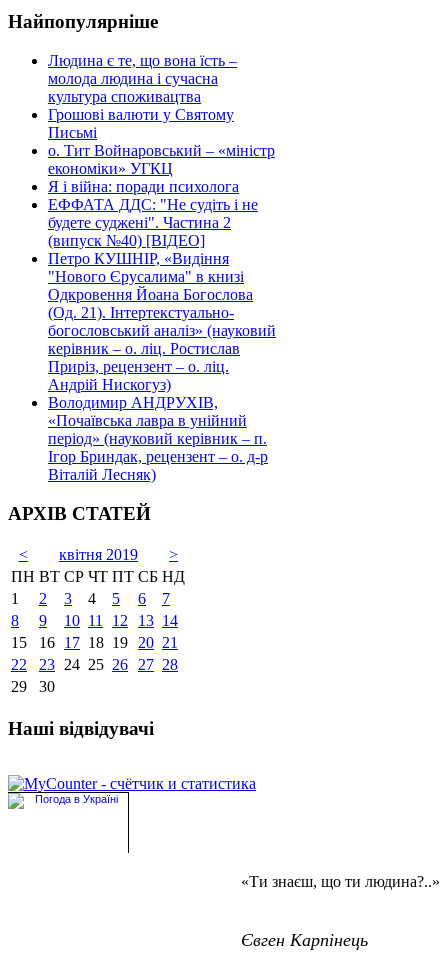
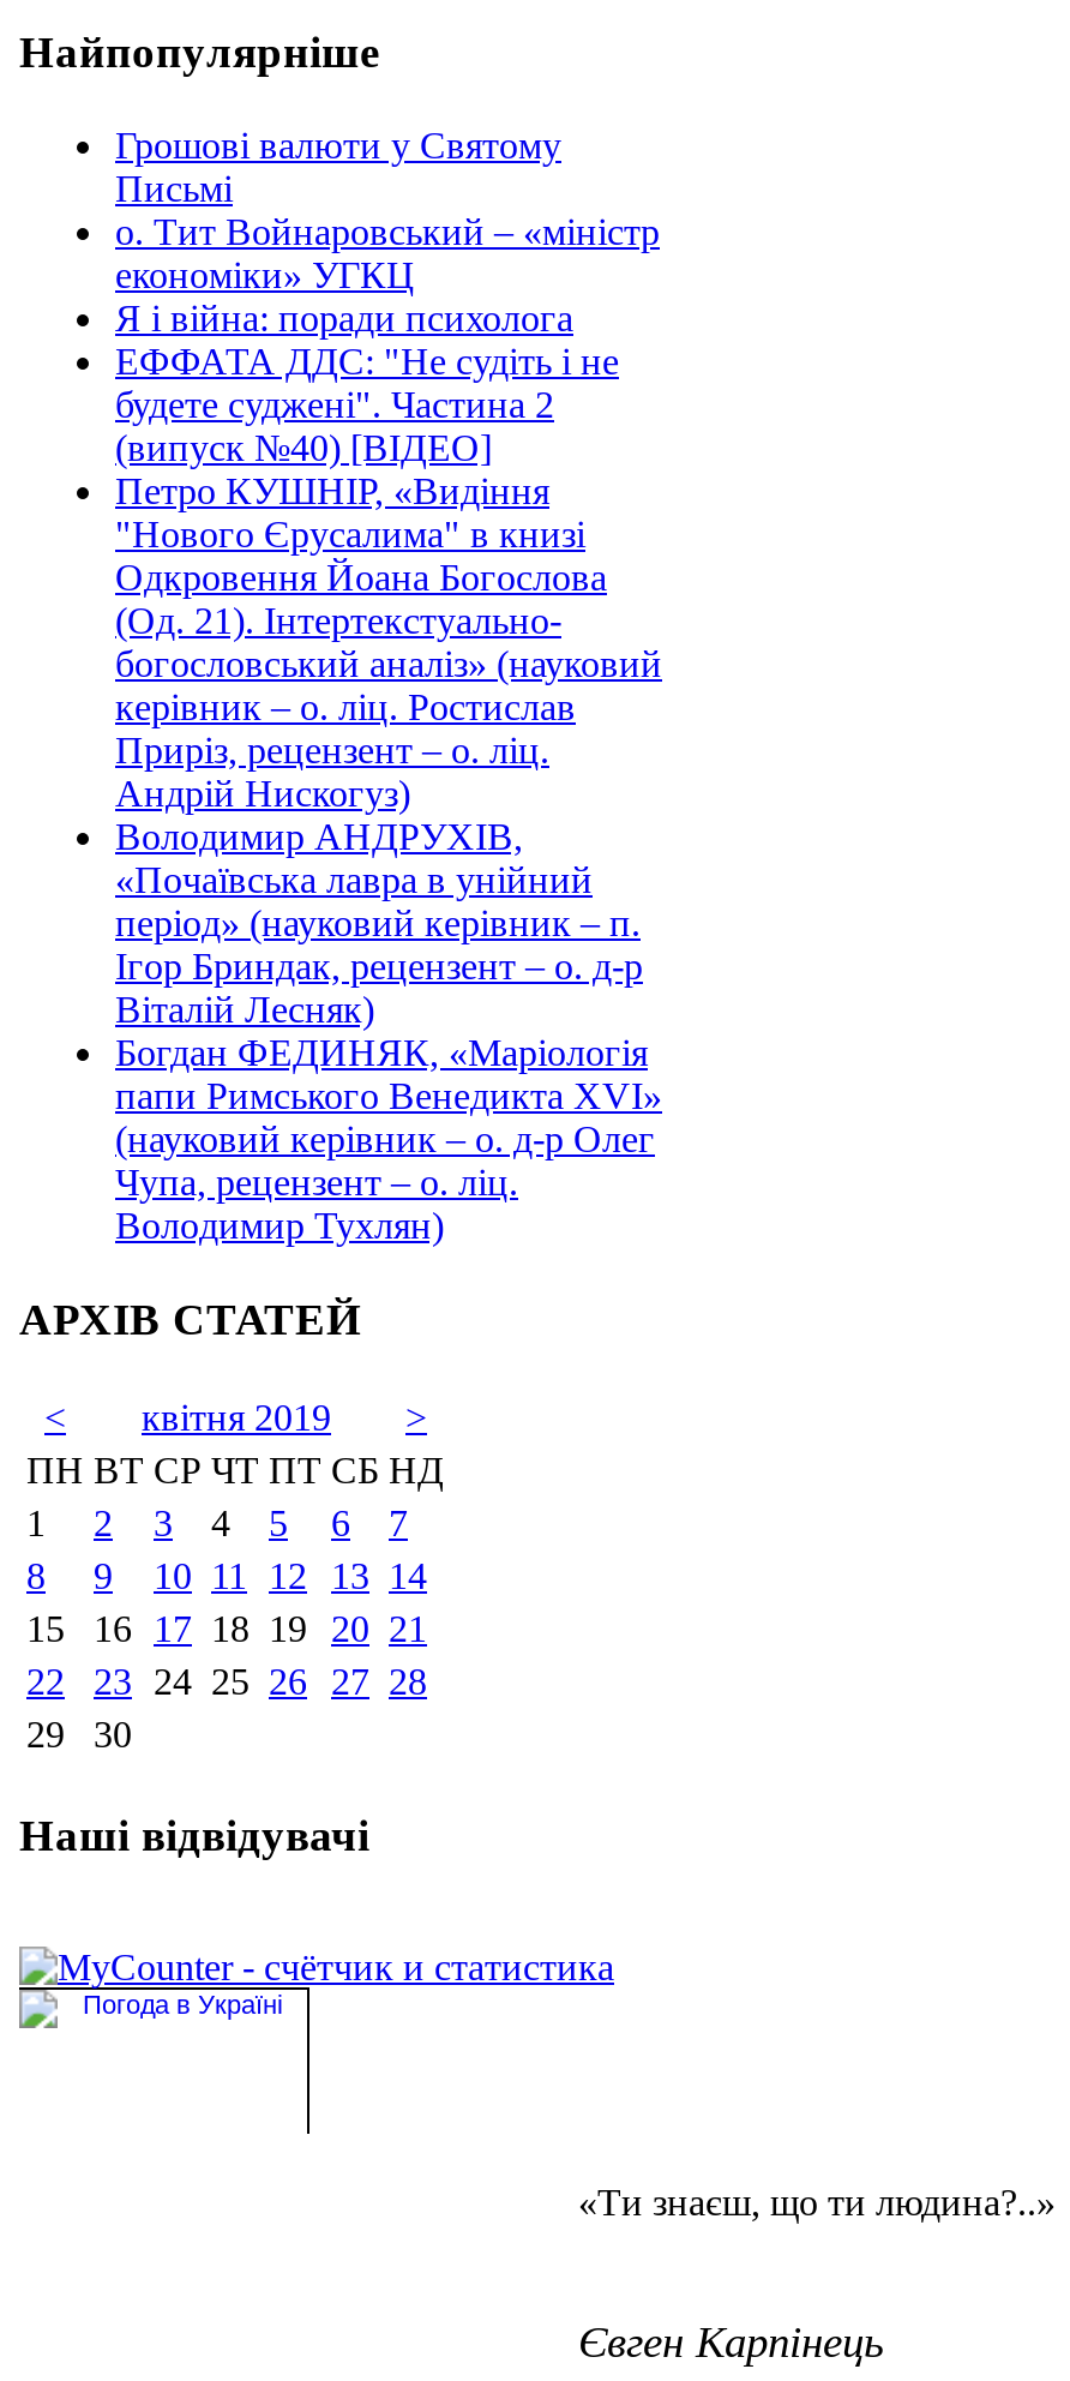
- Людина є те, що вона їсть –
- молода людина і сучасна
- культура споживацтва

moved up: Грошові валюти у Святому | Письмі | о. Тит Войнаровський – «міністр | ... | Ігор Бриндак, рецензент – о. д-р | Віталій Лесняк)

+ Богдан ФЕДИНЯК, «Маріологія
+ папи Римського Венедикта XVI»
+ (науковий керівник – о. д-р Олег
+ Чупа, рецензент – о. ліц.
+ Володимир Тухлян)
